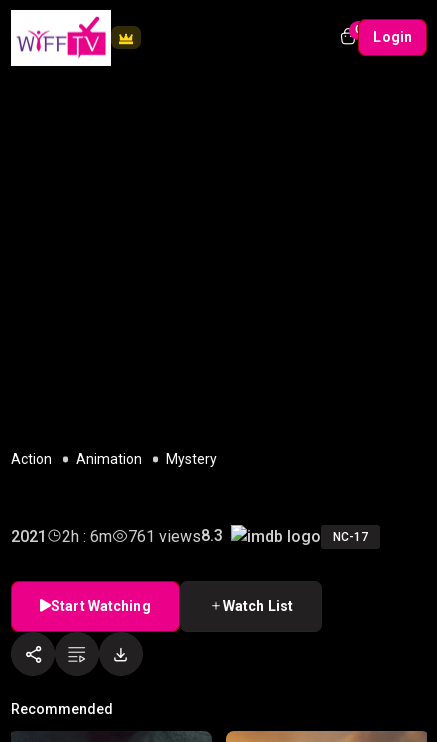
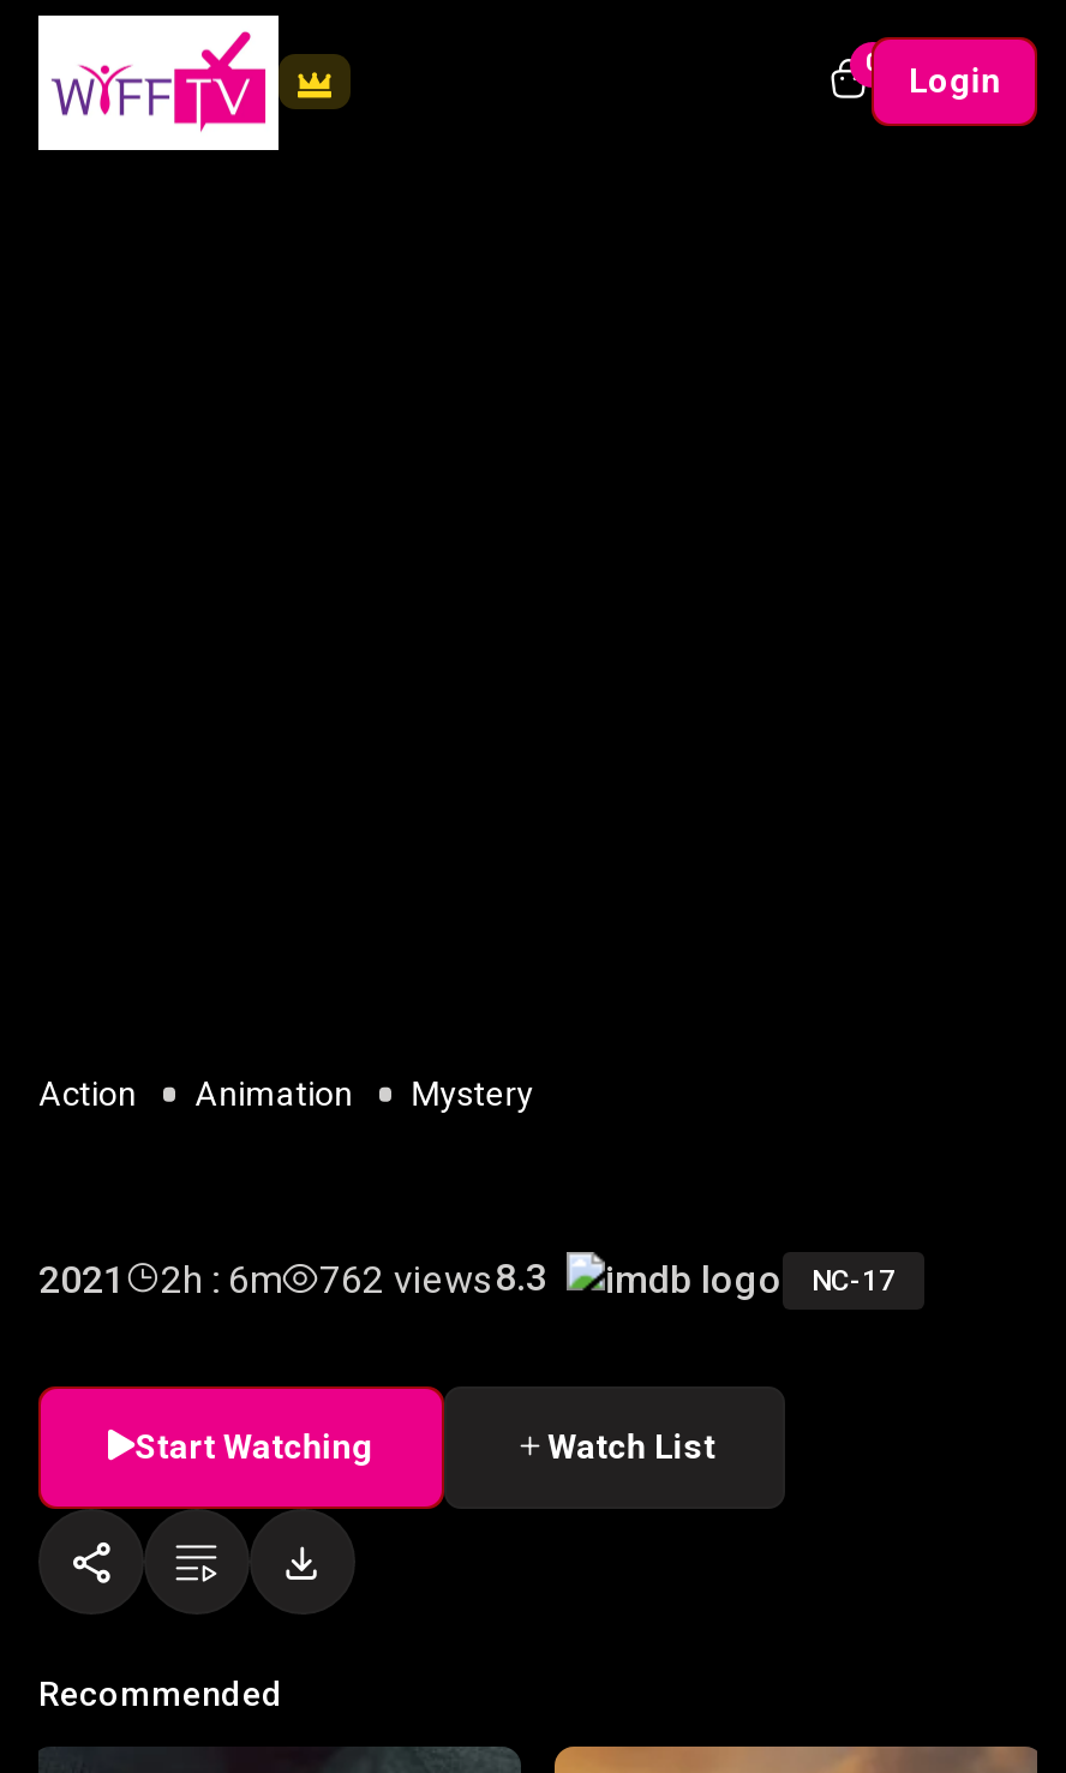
- 2021 2h : 6m 761 views8.3
+ 2021 2h : 6m 762 views8.3
